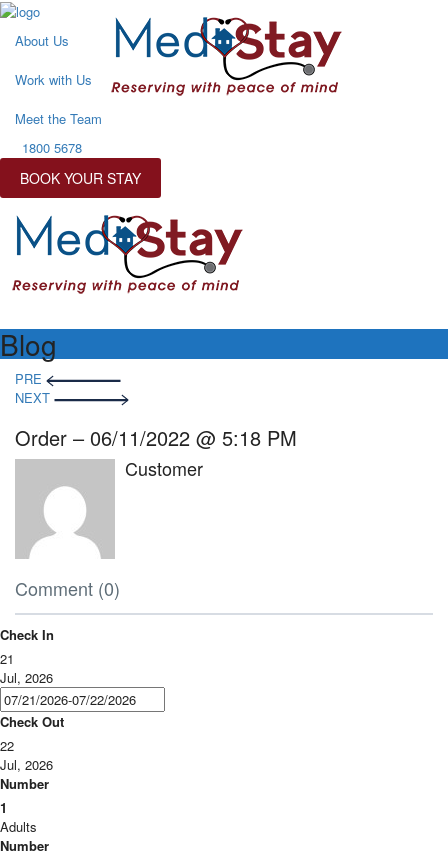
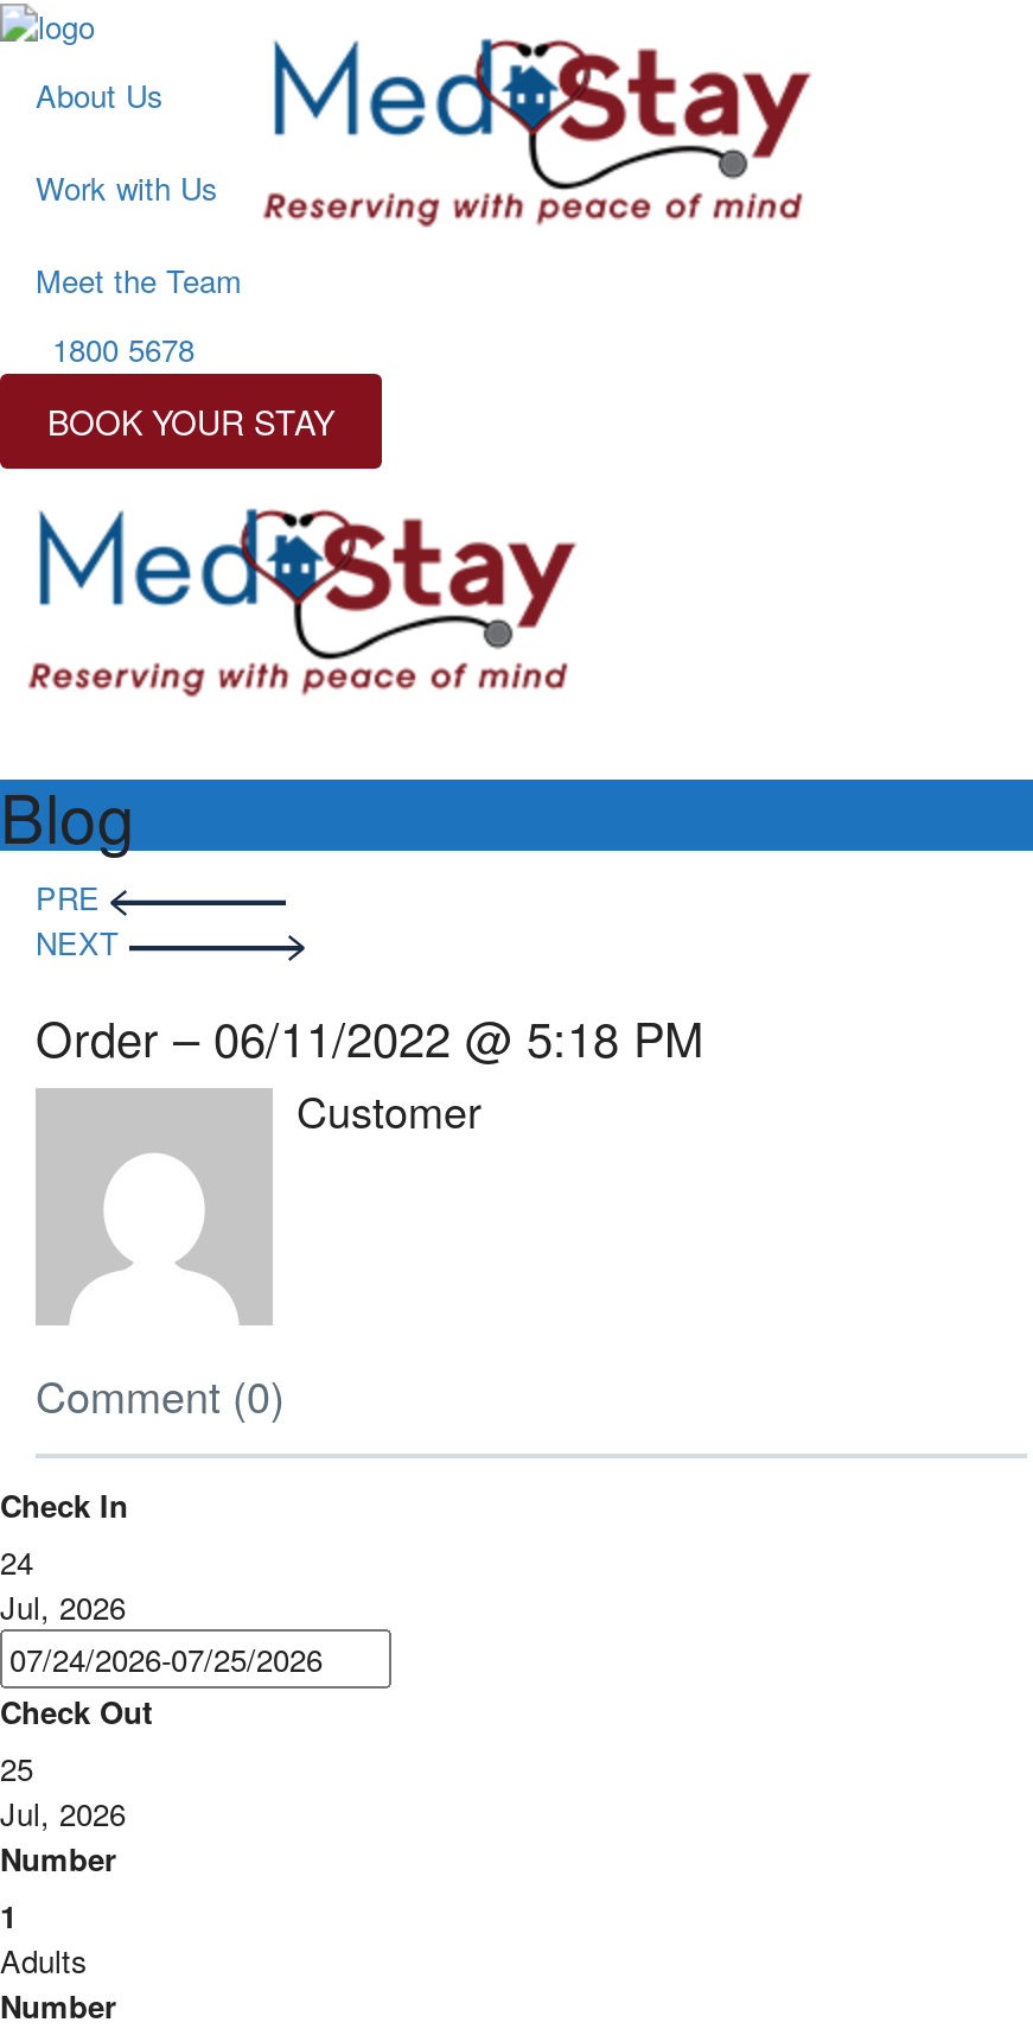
- 21
+ 24

- 22
+ 25
